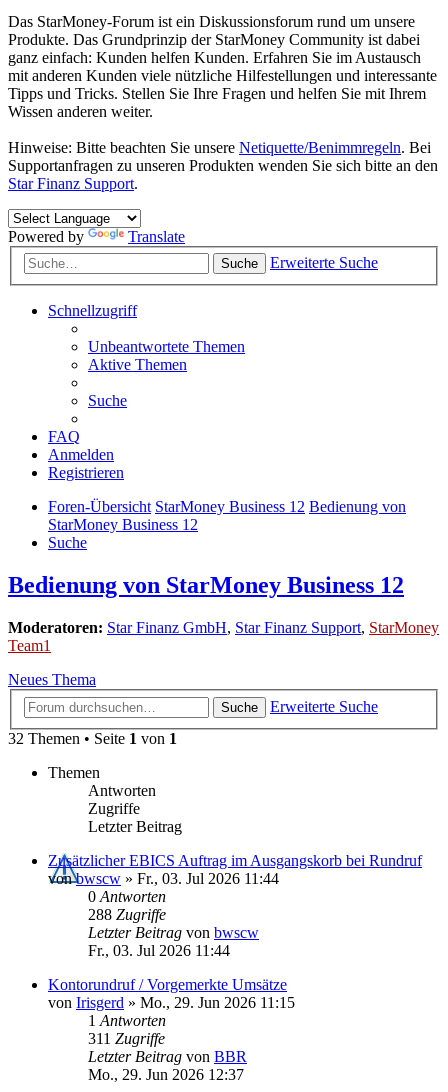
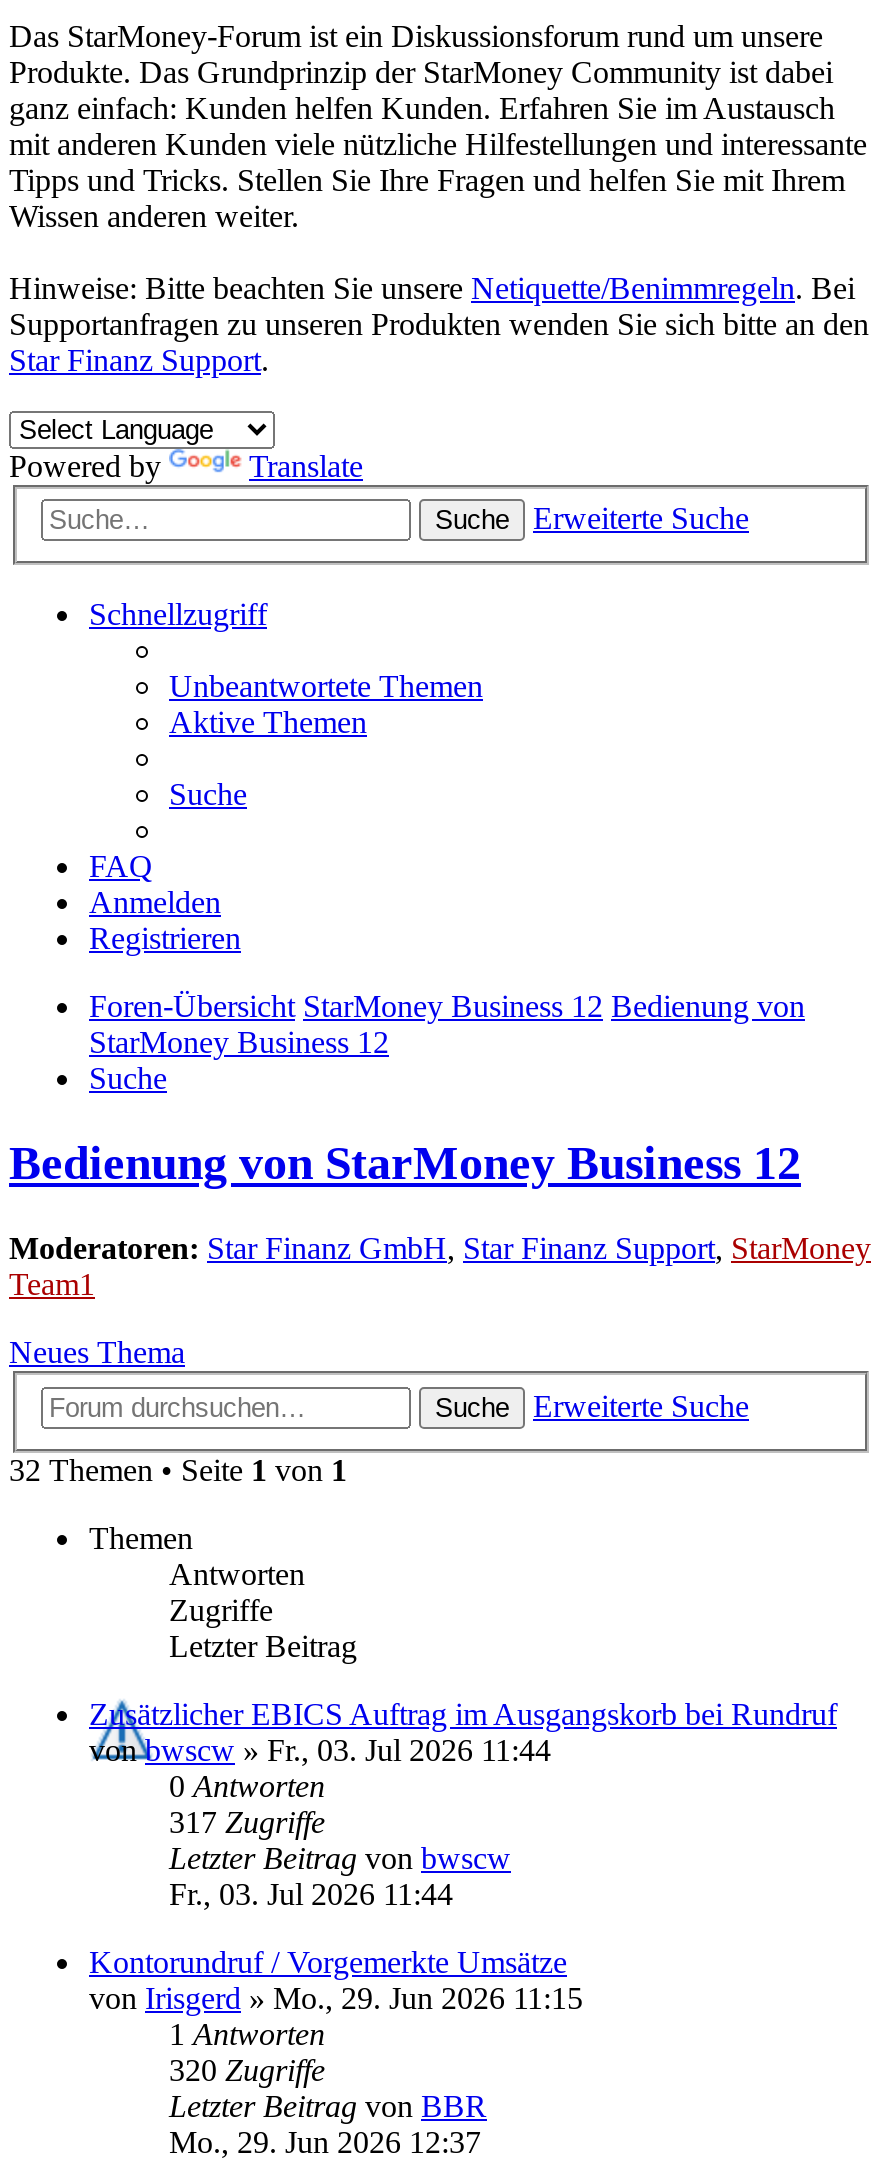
- 288 Zugriffe
+ 317 Zugriffe

- 311 Zugriffe
+ 320 Zugriffe
